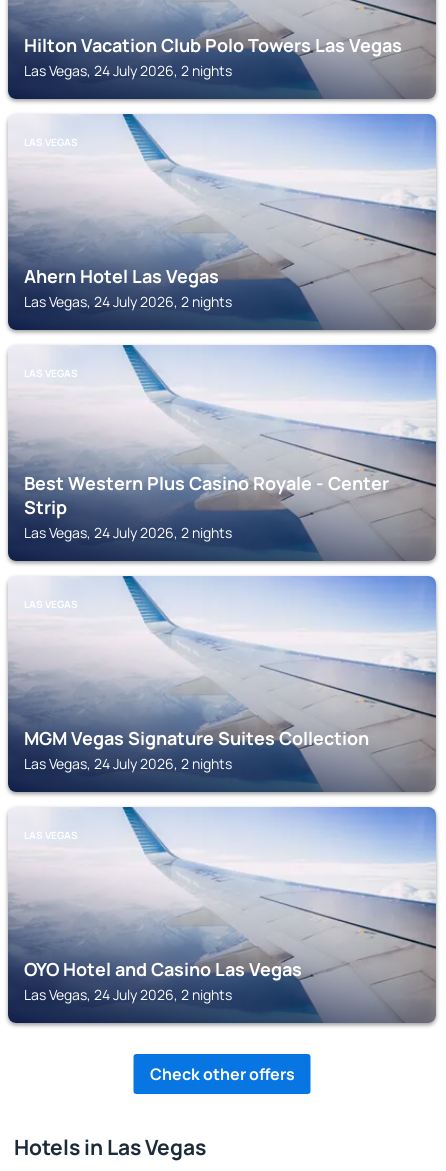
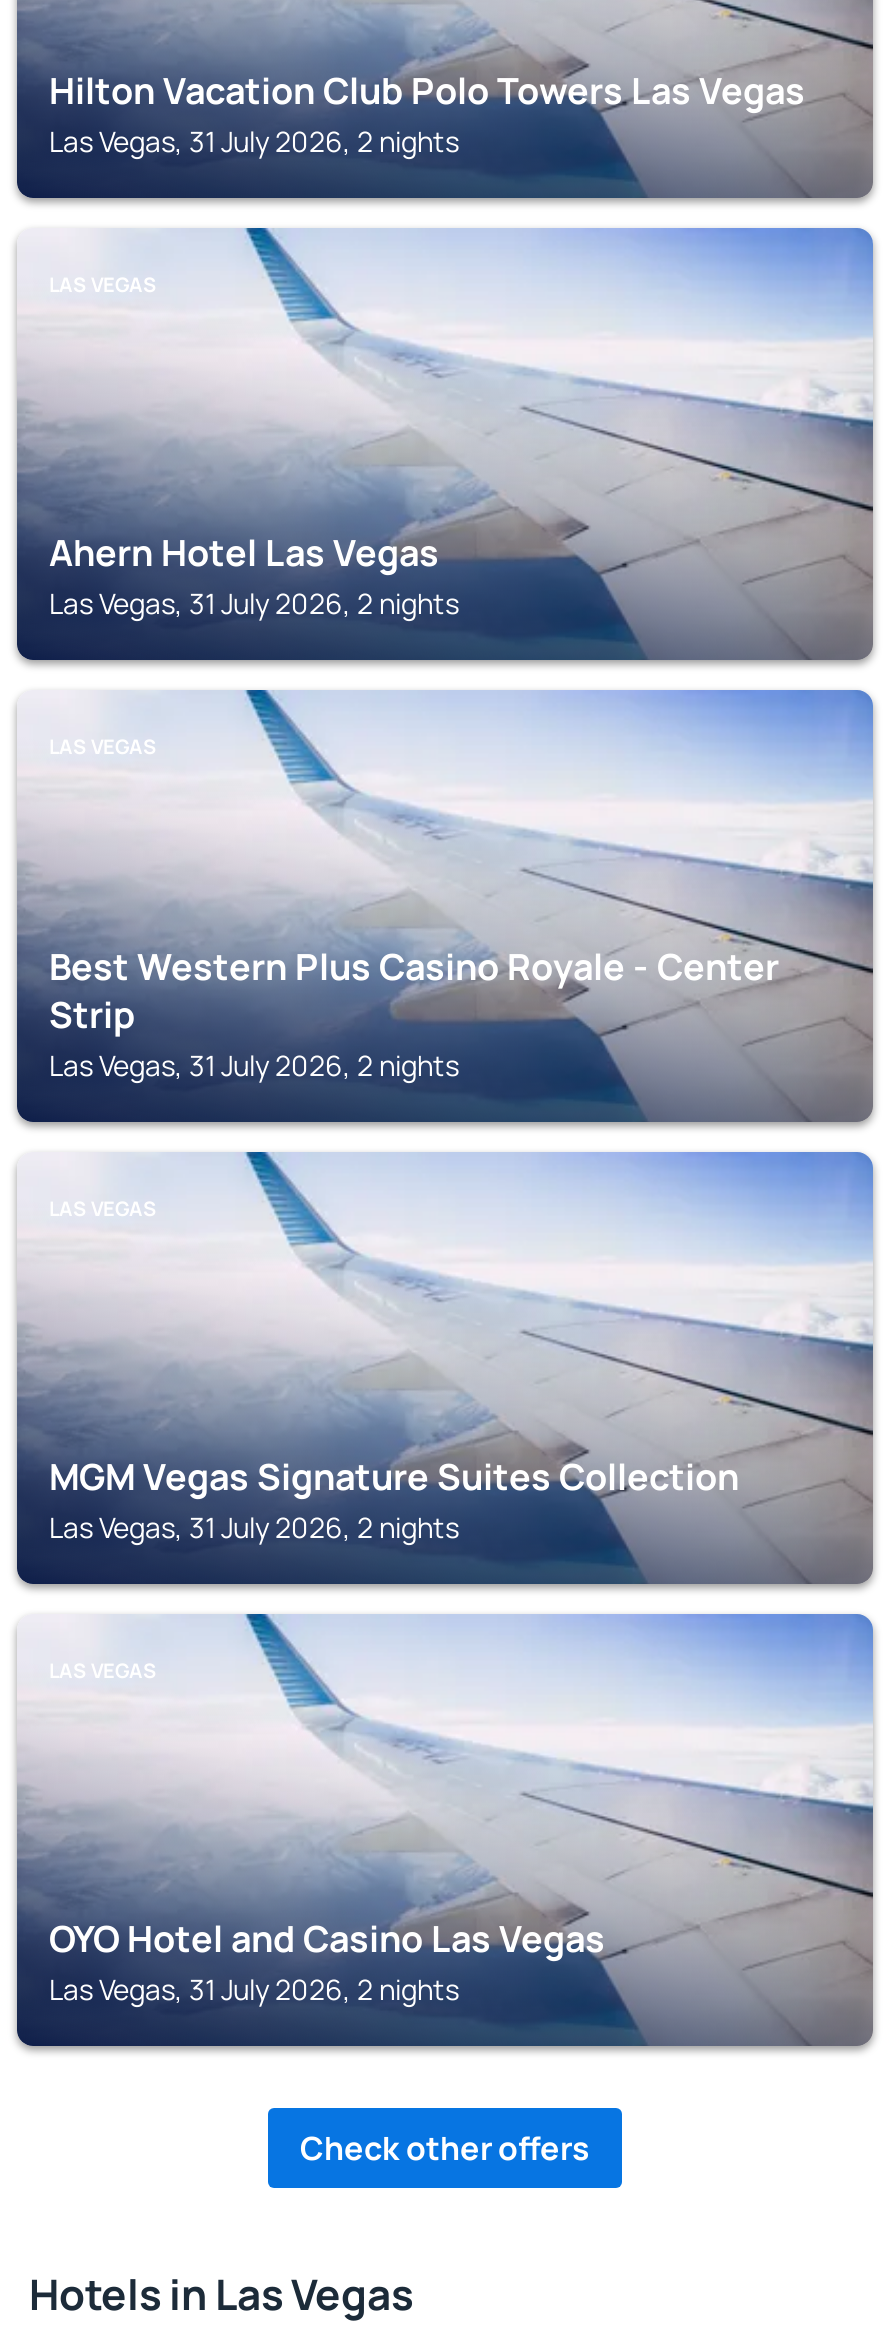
- Las Vegas, 24 July 2026, 2 nights
+ Las Vegas, 31 July 2026, 2 nights

- Las Vegas, 24 July 2026, 2 nights
+ Las Vegas, 31 July 2026, 2 nights

- Las Vegas, 24 July 2026, 2 nights
+ Las Vegas, 31 July 2026, 2 nights

- Las Vegas, 24 July 2026, 2 nights
+ Las Vegas, 31 July 2026, 2 nights

- Las Vegas, 24 July 2026, 2 nights
+ Las Vegas, 31 July 2026, 2 nights
